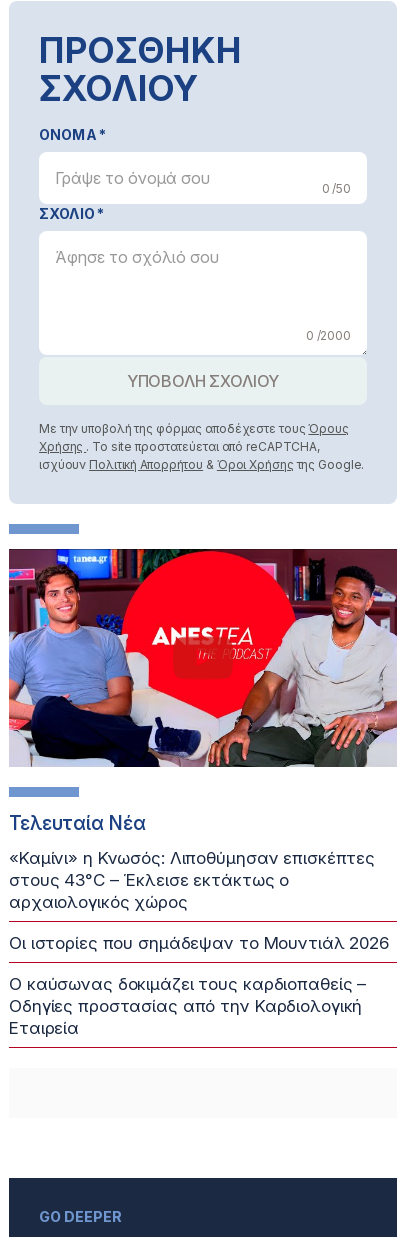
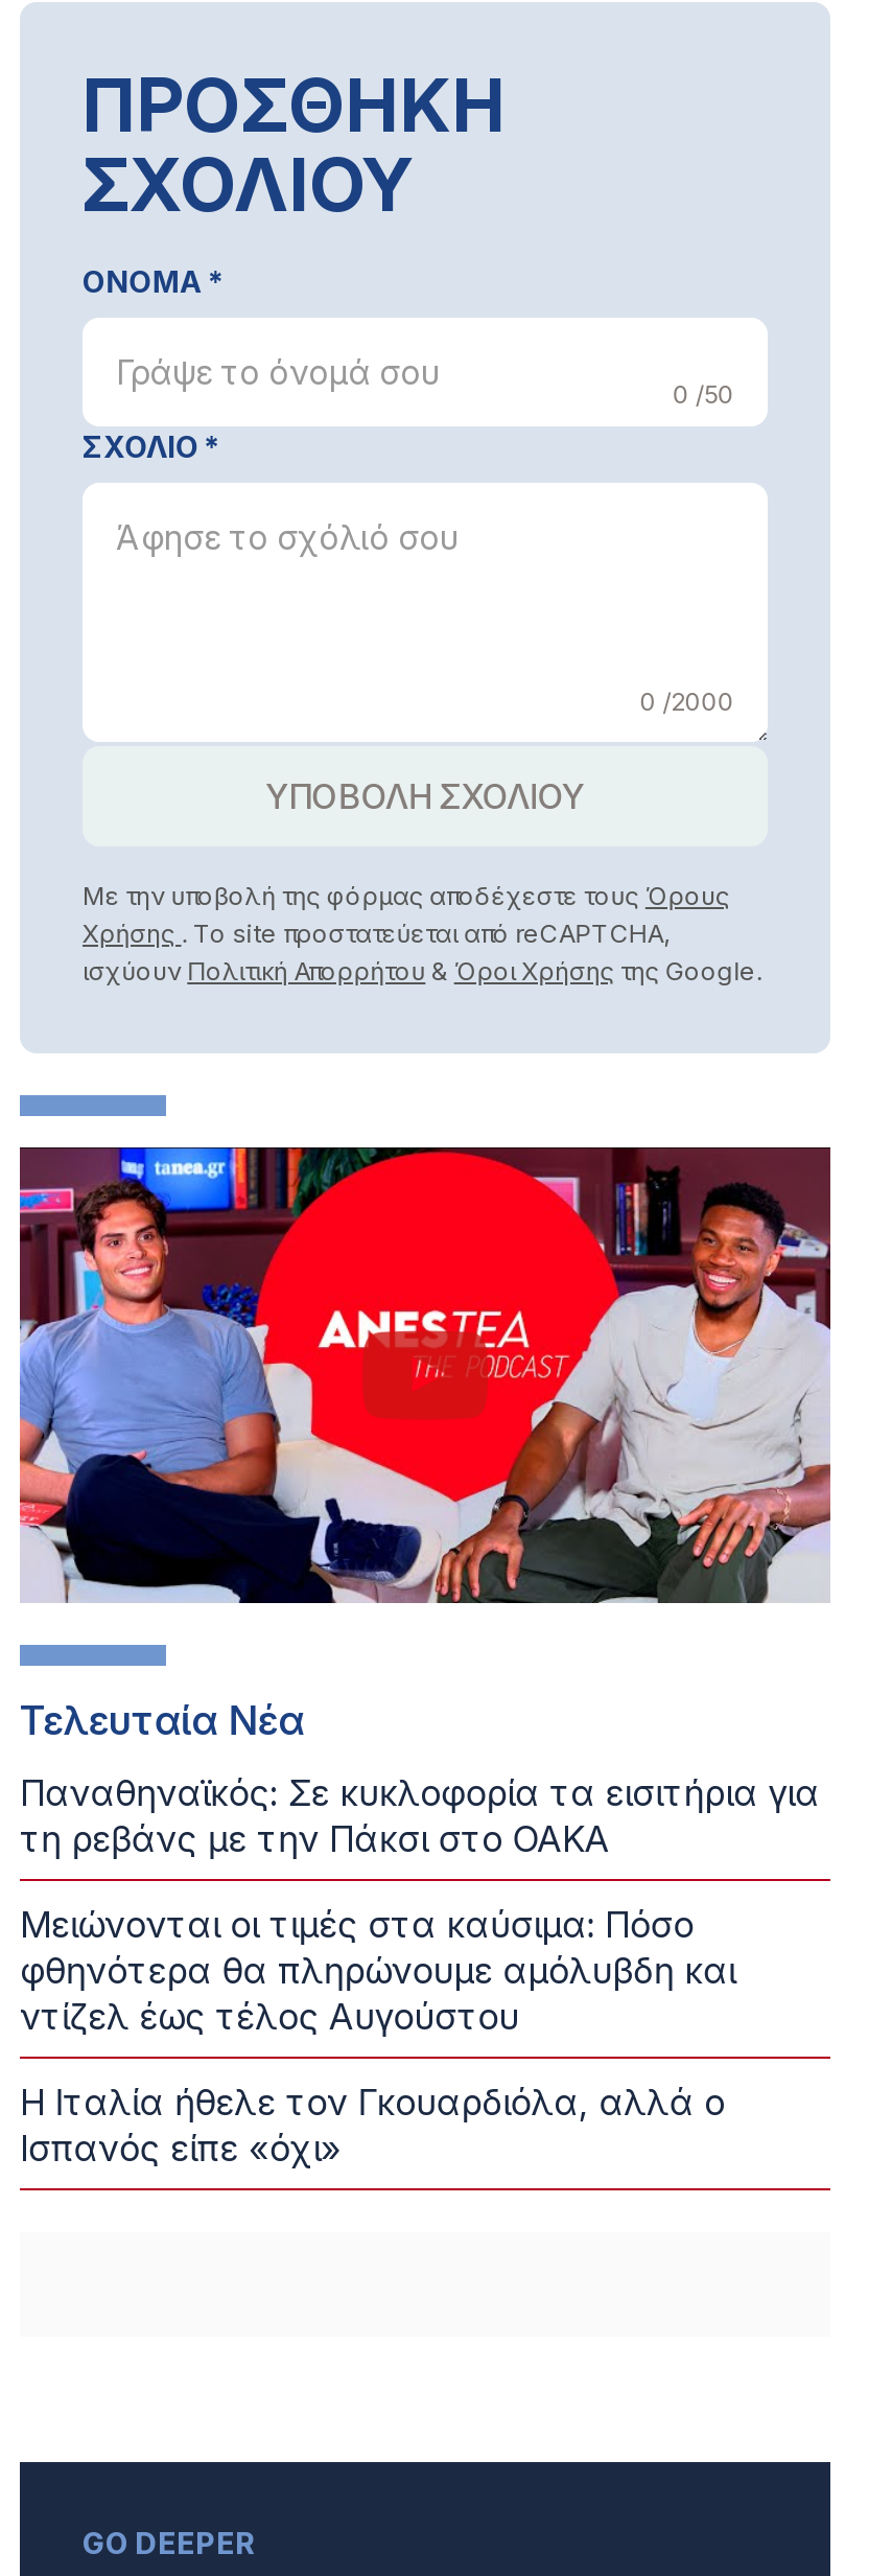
- «Καμίνι» η Κνωσός: Λιποθύμησαν επισκέπτες
- στους 43°C – Έκλεισε εκτάκτως ο
- αρχαιολογικός χώρος
+ Παναθηναϊκός: Σε κυκλοφορία τα εισιτήρια για
+ τη ρεβάνς με την Πάκσι στο ΟΑΚΑ

- Οι ιστορίες που σημάδεψαν το Μουντιάλ 2026
+ Μειώνονται οι τιμές στα καύσιμα: Πόσο
+ φθηνότερα θα πληρώνουμε αμόλυβδη και
+ ντίζελ έως τέλος Αυγούστου

- Ο καύσωνας δοκιμάζει τους καρδιοπαθείς –
- Οδηγίες προστασίας από την Καρδιολογική
- Εταιρεία
+ Η Ιταλία ήθελε τον Γκουαρδιόλα, αλλά ο
+ Ισπανός είπε «όχι»
